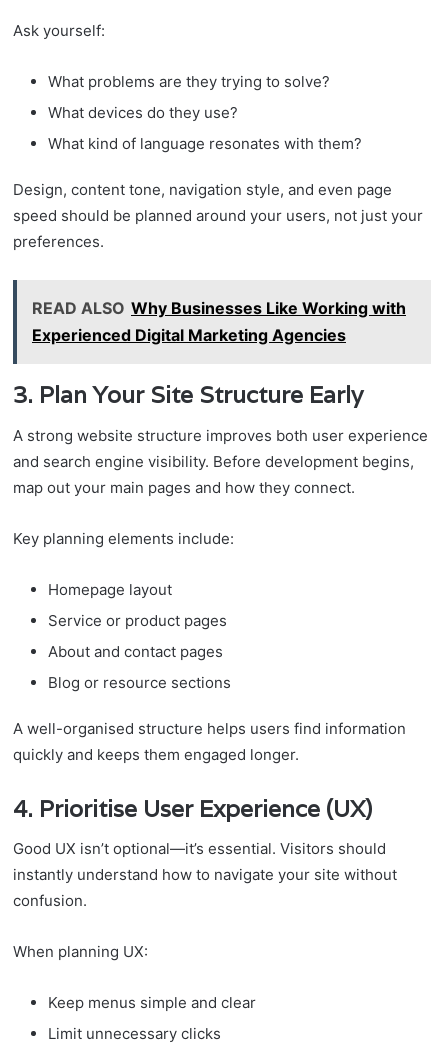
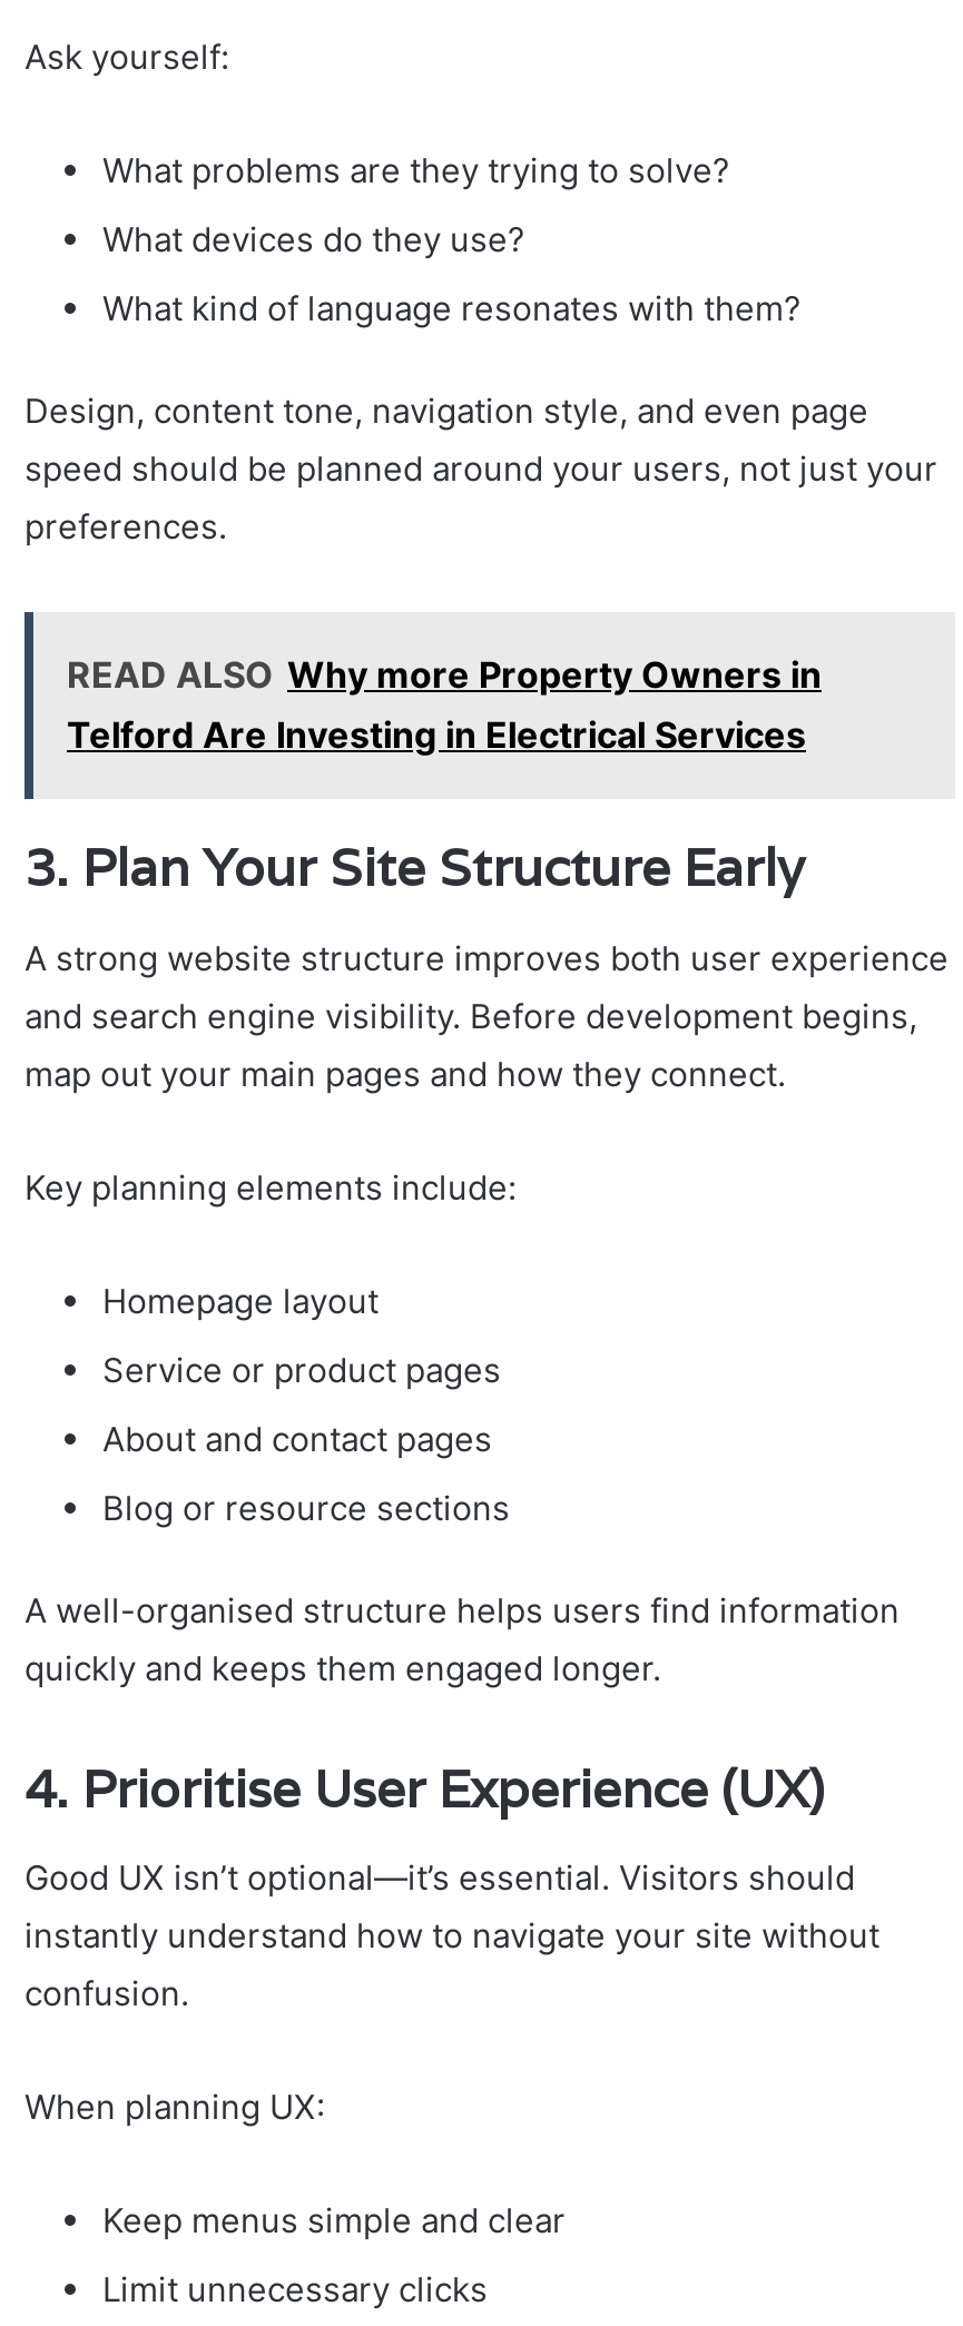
- READ ALSO Why Businesses Like Working with
- Experienced Digital Marketing Agencies
+ READ ALSO Why more Property Owners in
+ Telford Are Investing in Electrical Services
